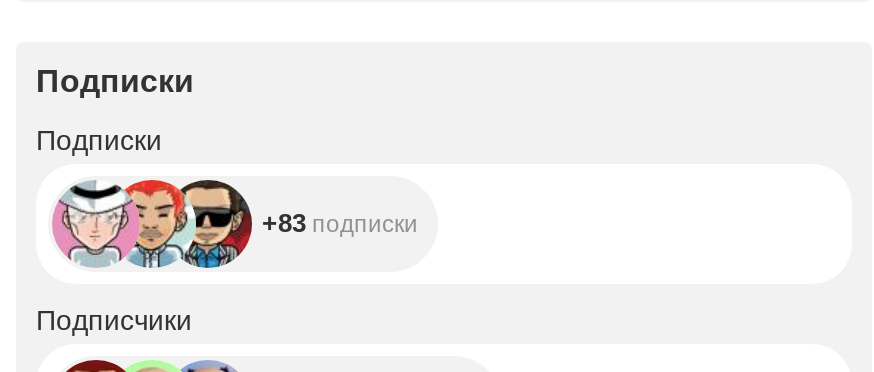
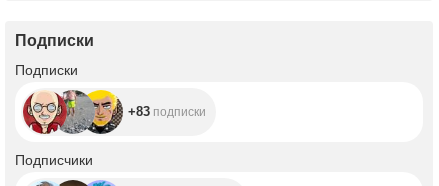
- [image]
+ [image]
